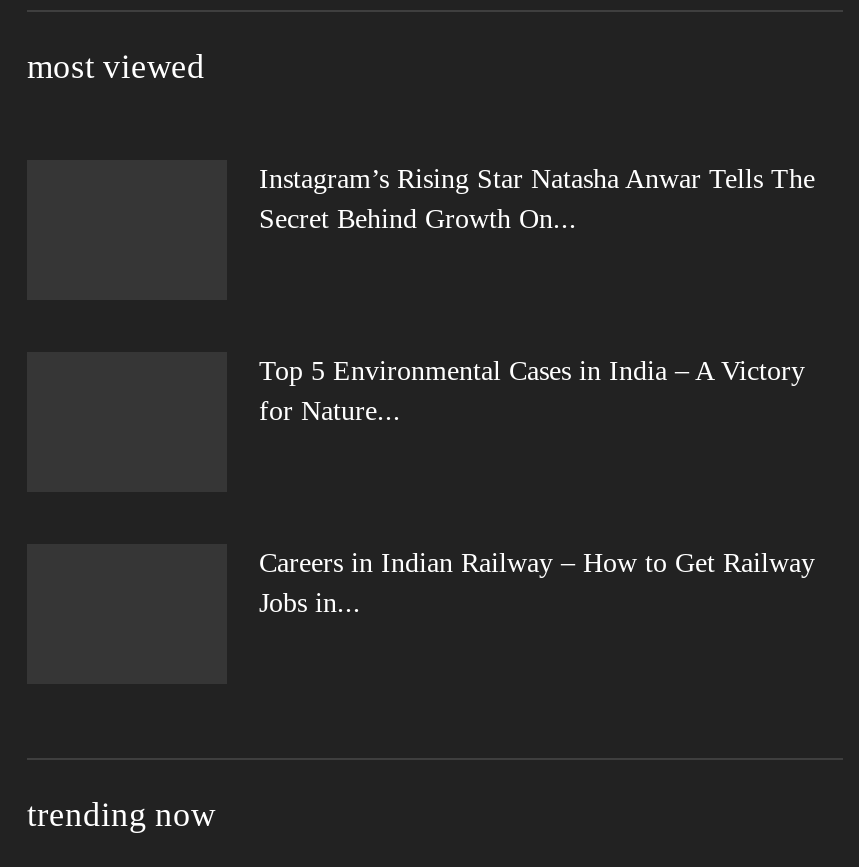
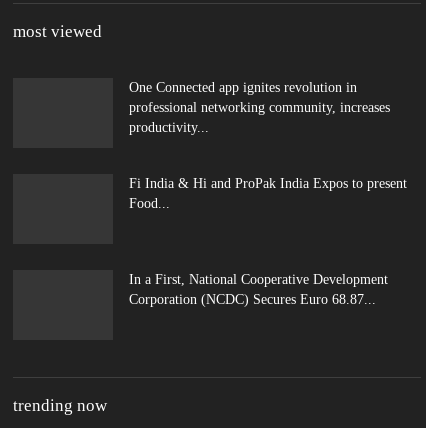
- Instagram’s Rising Star Natasha Anwar Tells The
- Secret Behind Growth On...
+ One Connected app ignites revolution in
+ professional networking community, increases
+ productivity...

- Top 5 Environmental Cases in India – A Victory
- for Nature...
+ Fi India & Hi and ProPak India Expos to present
+ Food...

- Careers in Indian Railway – How to Get Railway
- Jobs in...
+ In a First, National Cooperative Development
+ Corporation (NCDC) Secures Euro 68.87...
